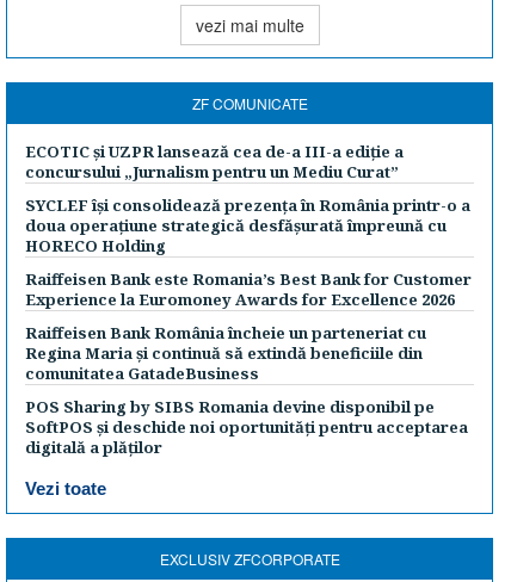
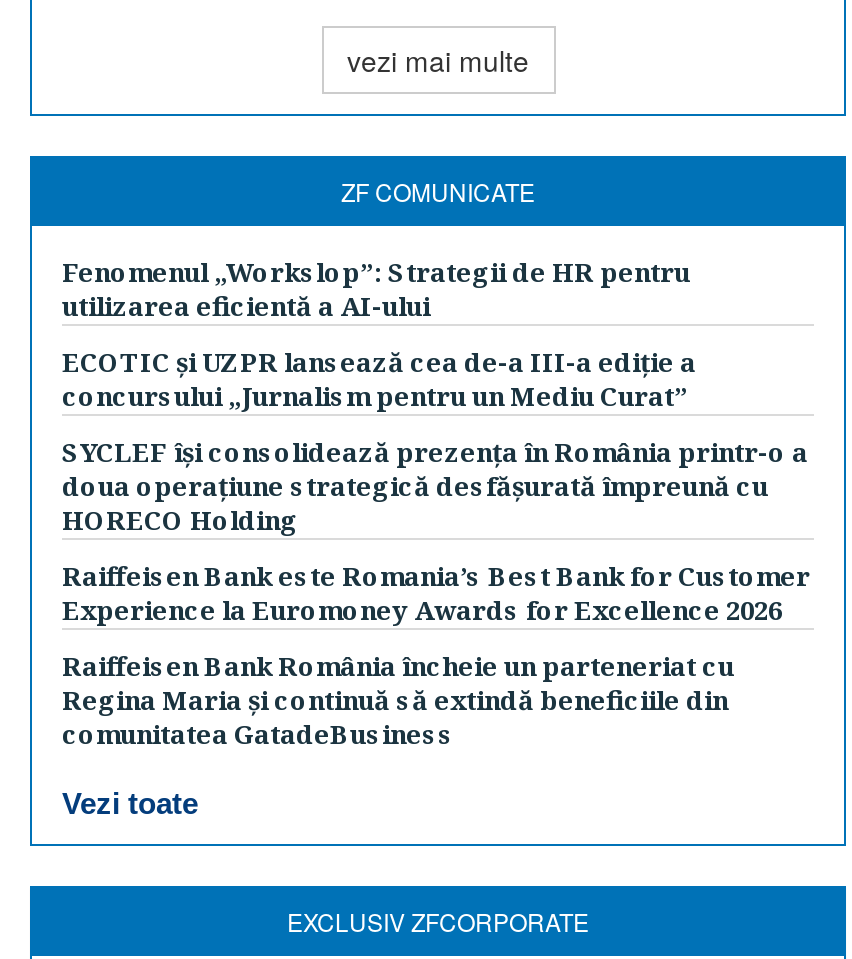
+ Fenomenul „Workslop”: Strategii de HR pentru
+ utilizarea eficientă a AI-ului

moved down: ECOTIC și UZPR lansează cea de-a III-a ediție a | concursului „Jurnalism pentru un Mediu Curat” | SYCLEF își consolidează prezența în România printr-o a | ... | Regina Maria și continuă să extindă beneficiile din | comunitatea GatadeBusiness

- POS Sharing by SIBS Romania devine disponibil pe
- SoftPOS și deschide noi oportunități pentru acceptarea
- digitală a plăților
